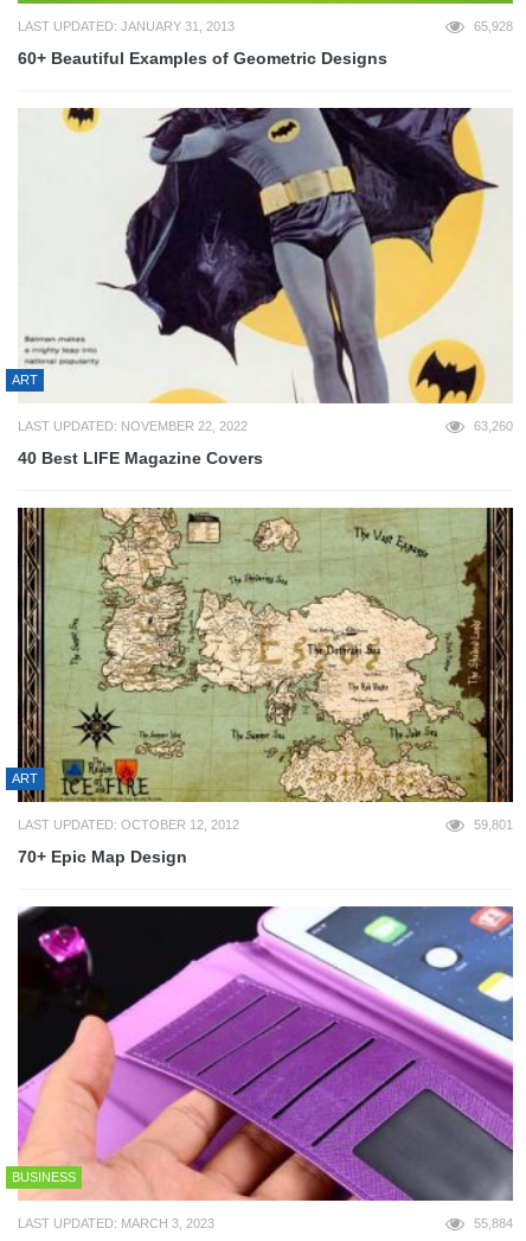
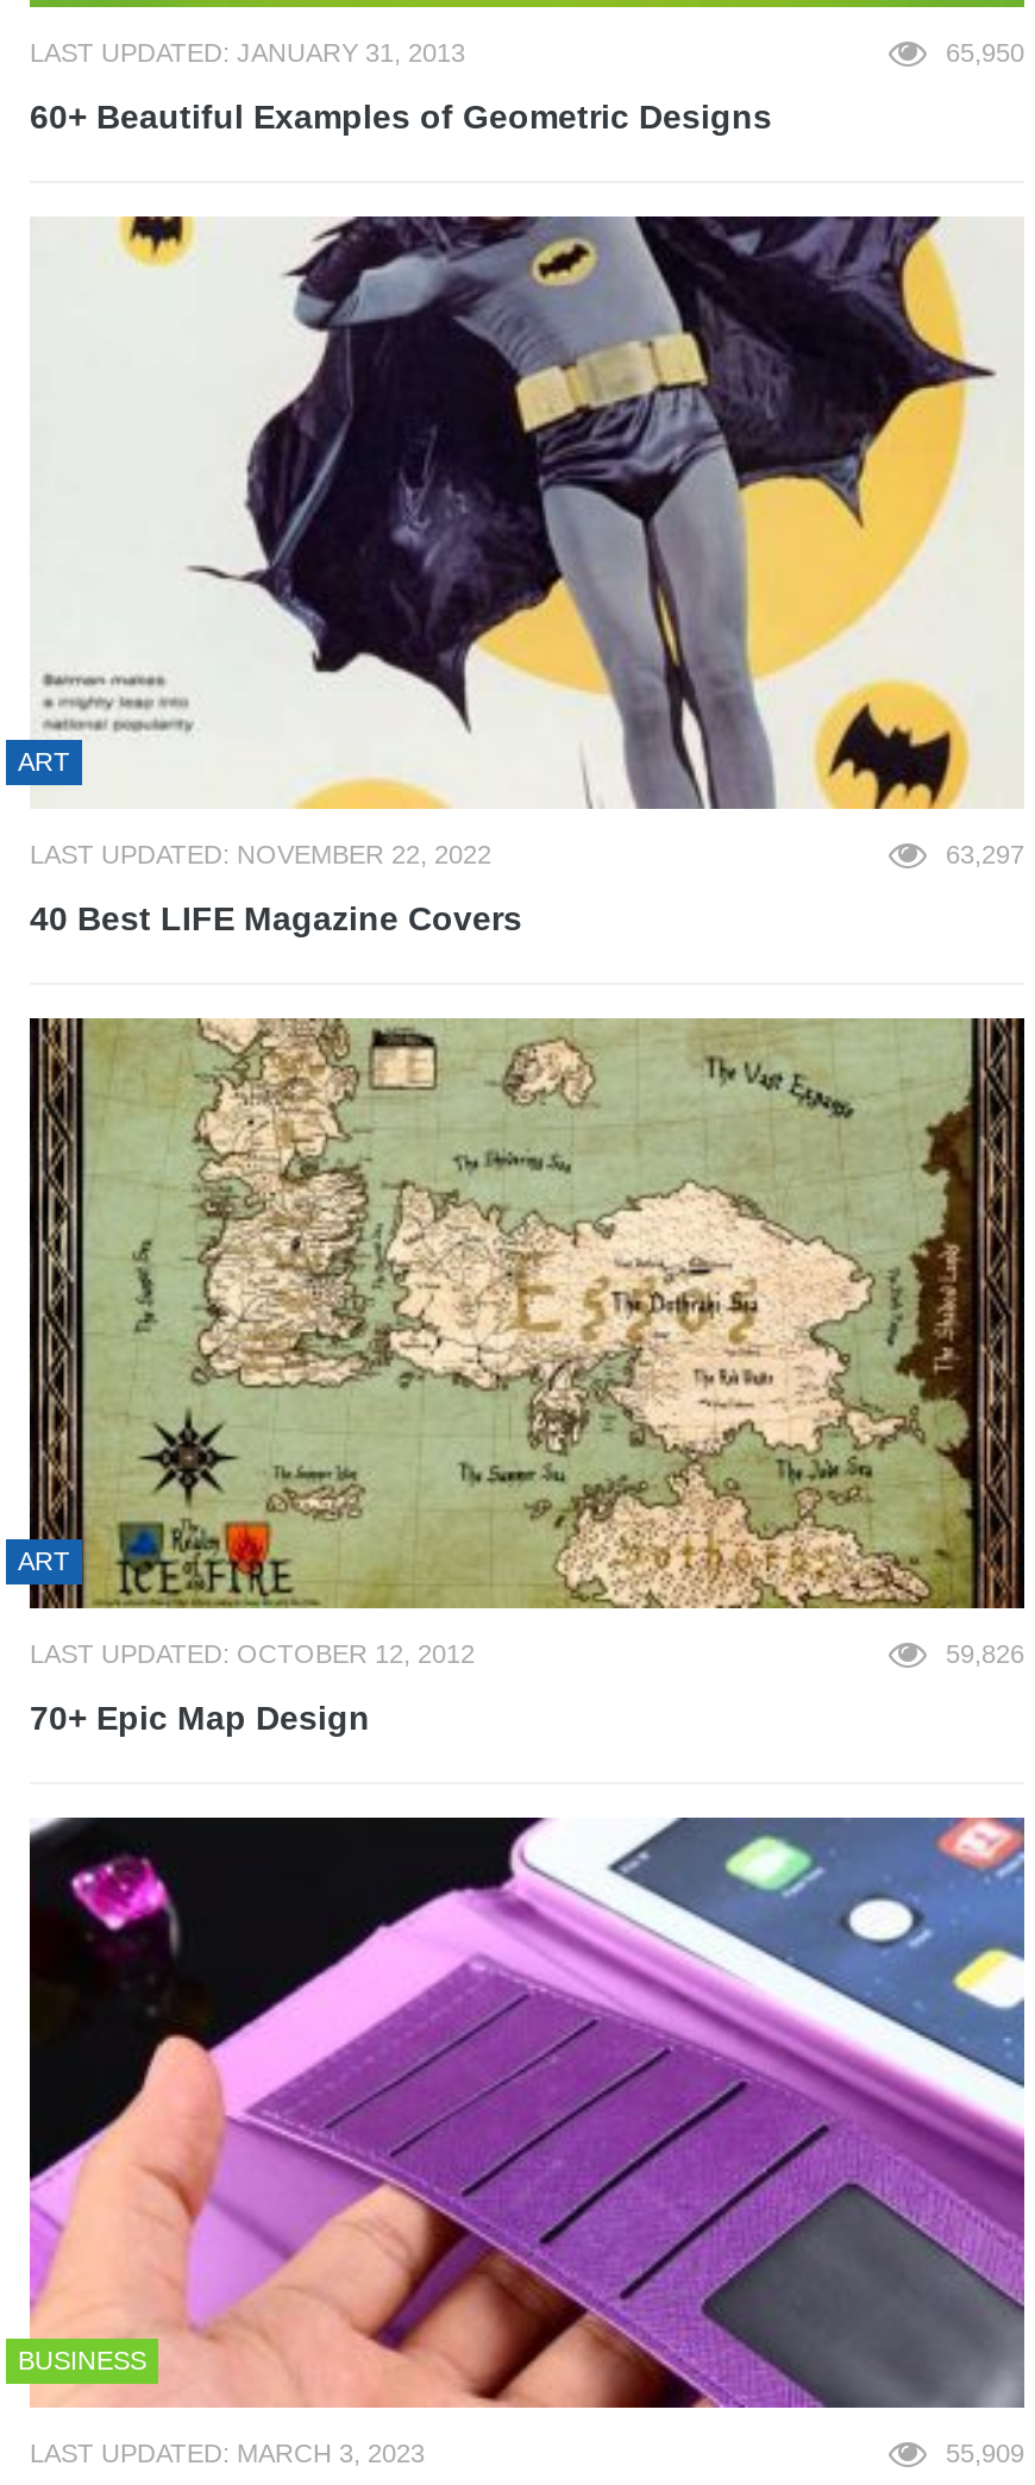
- 65,928
+ 65,950

- 63,260
+ 63,297

- 59,801
+ 59,826

- 55,884
+ 55,909
